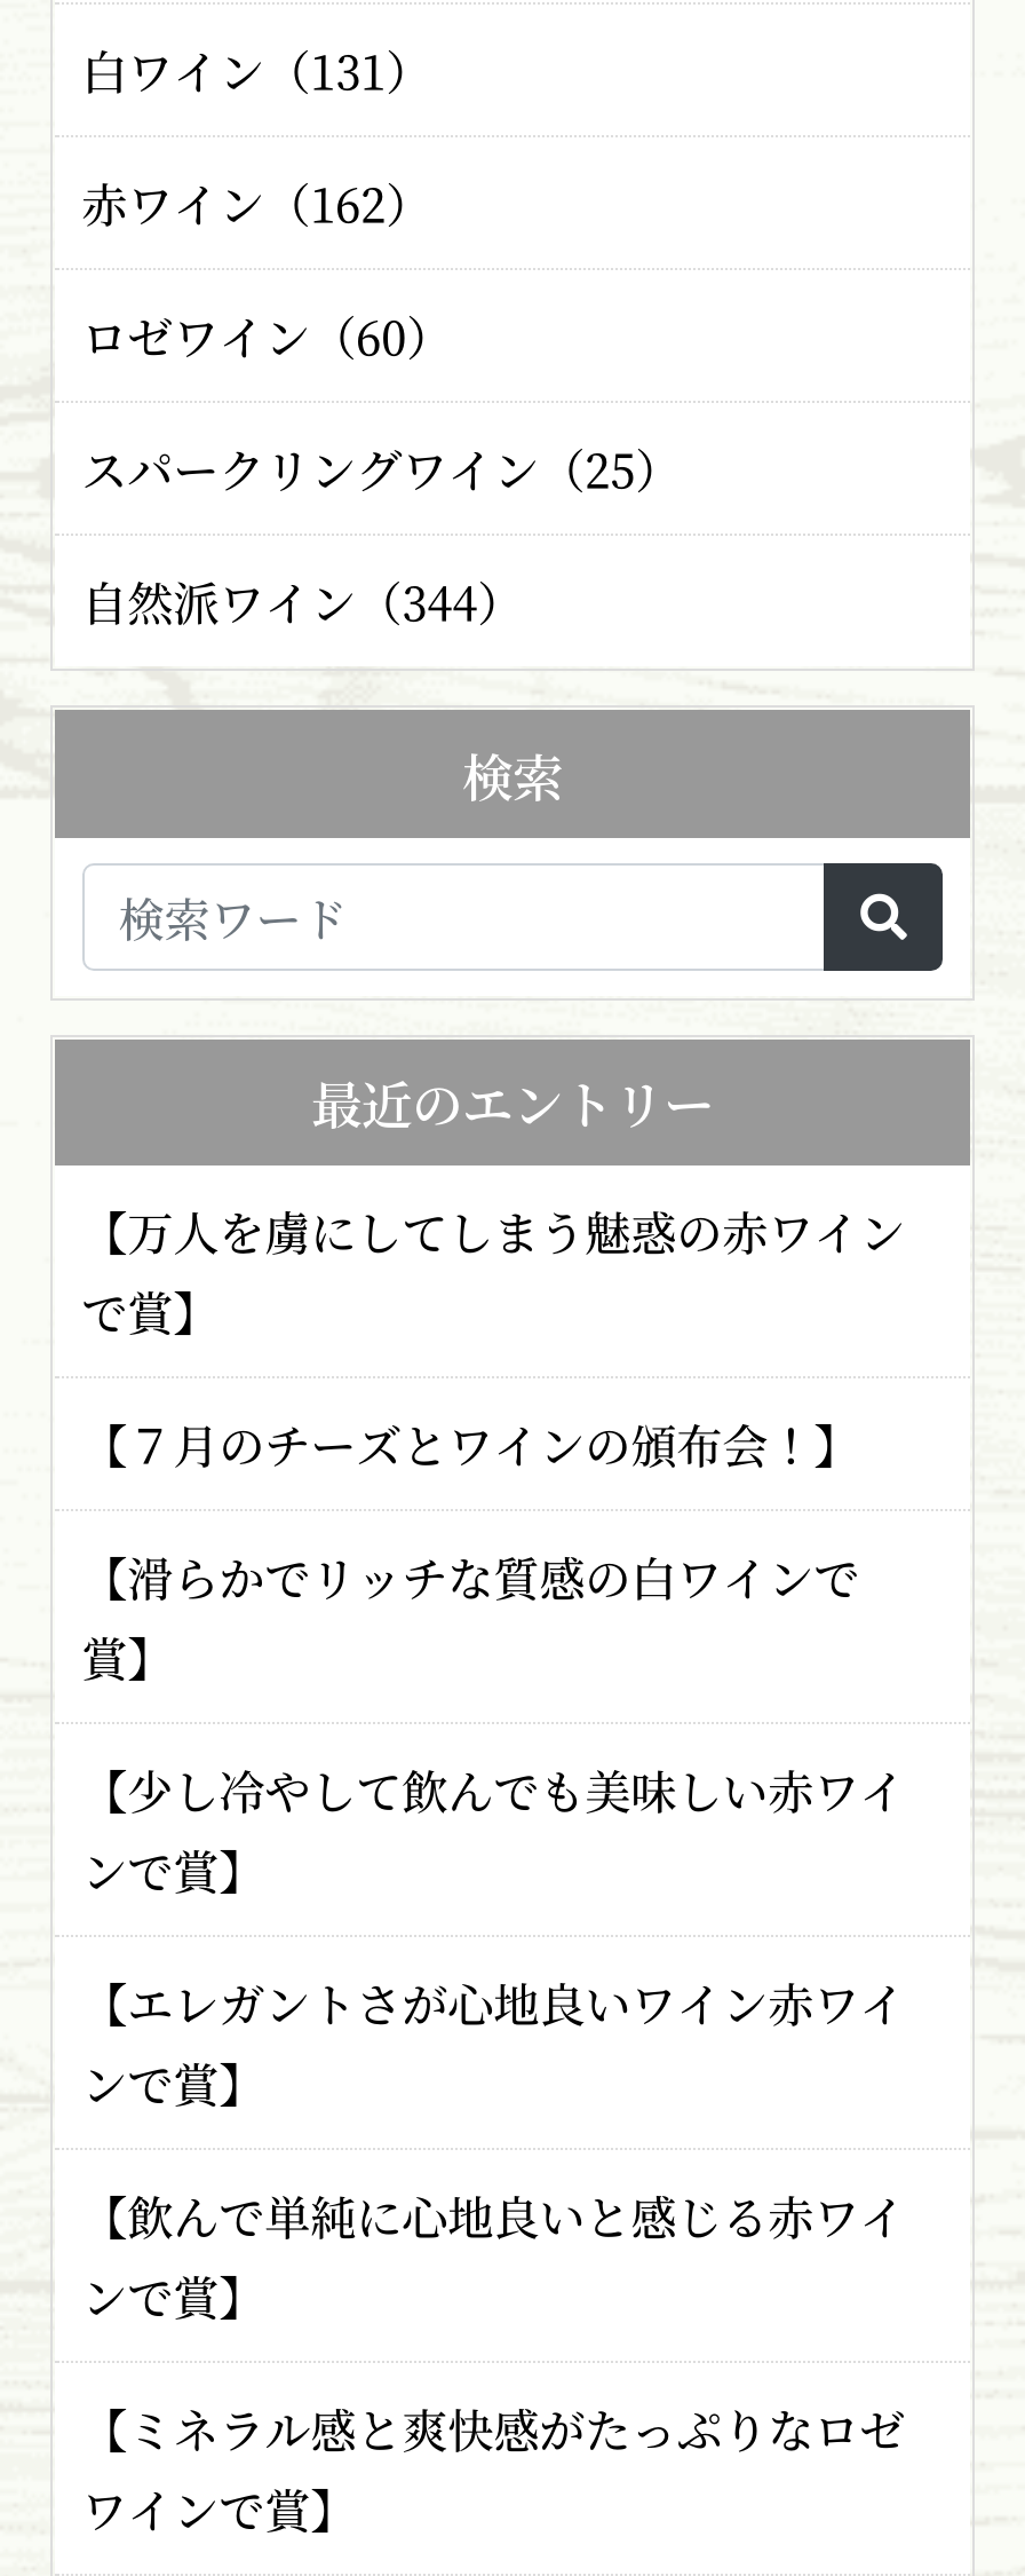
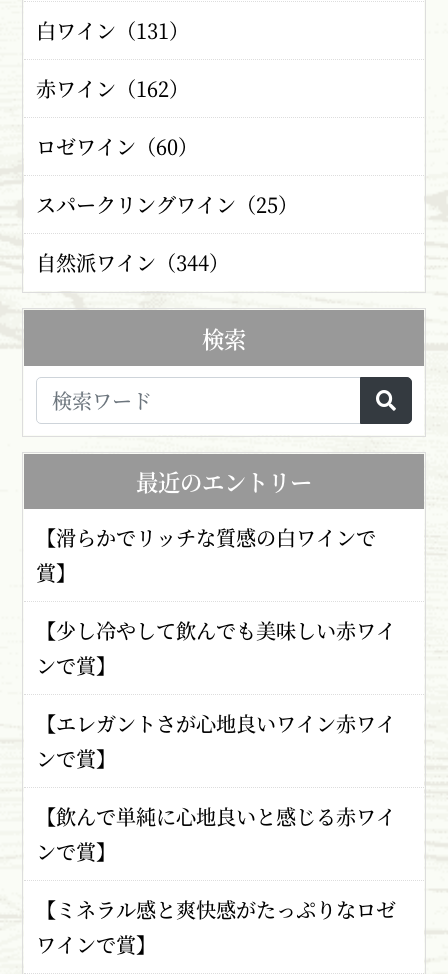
- 【万人を虜にしてしまう魅惑の赤ワイン
- で賞】
- 【７月のチーズとワインの頒布会！】
